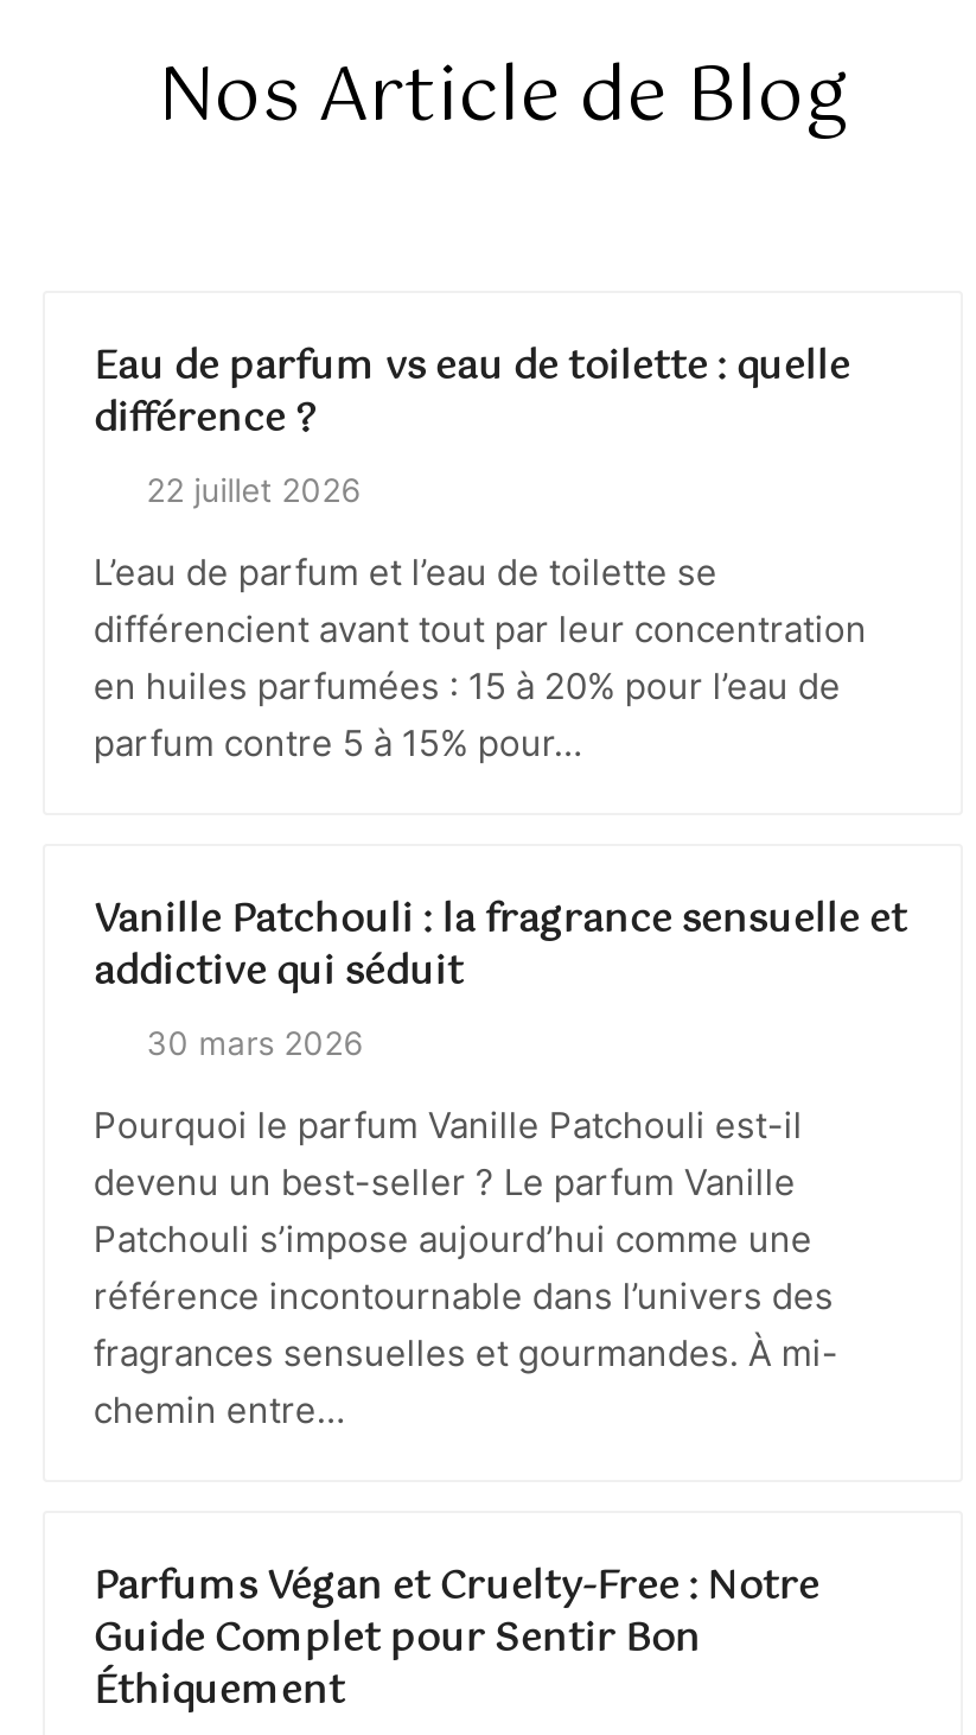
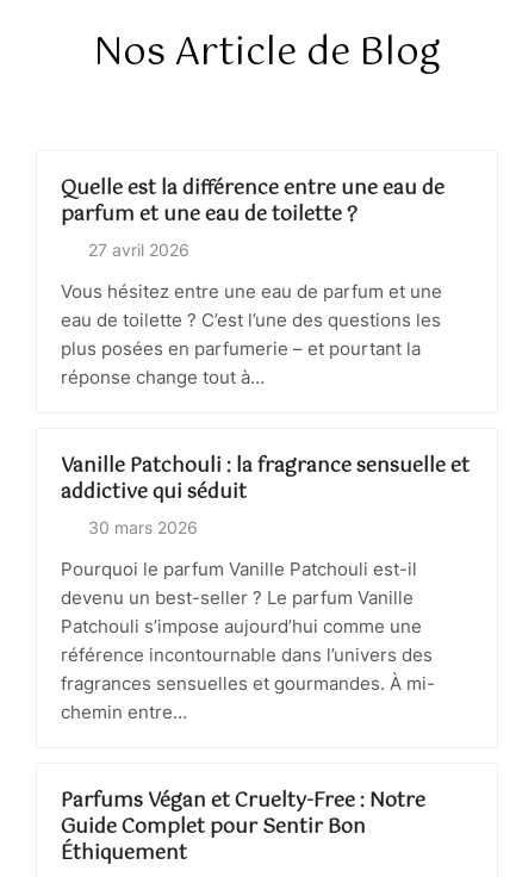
- Eau de parfum vs eau de toilette : quelle
- différence ?
- 22 juillet 2026
+ Quelle est la différence entre une eau de
+ parfum et une eau de toilette ?
+ 27 avril 2026

- L’eau de parfum et l’eau de toilette se
- différencient avant tout par leur concentration
- en huiles parfumées : 15 à 20% pour l’eau de
- parfum contre 5 à 15% pour…
+ Vous hésitez entre une eau de parfum et une
+ eau de toilette ? C’est l’une des questions les
+ plus posées en parfumerie – et pourtant la
+ réponse change tout à…
